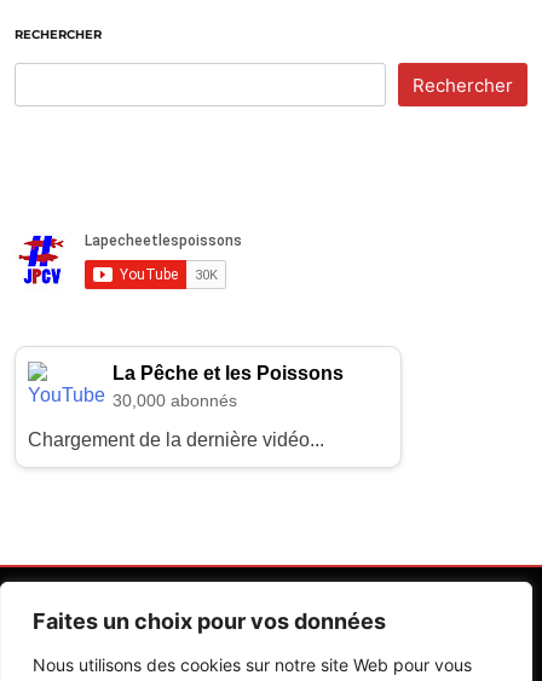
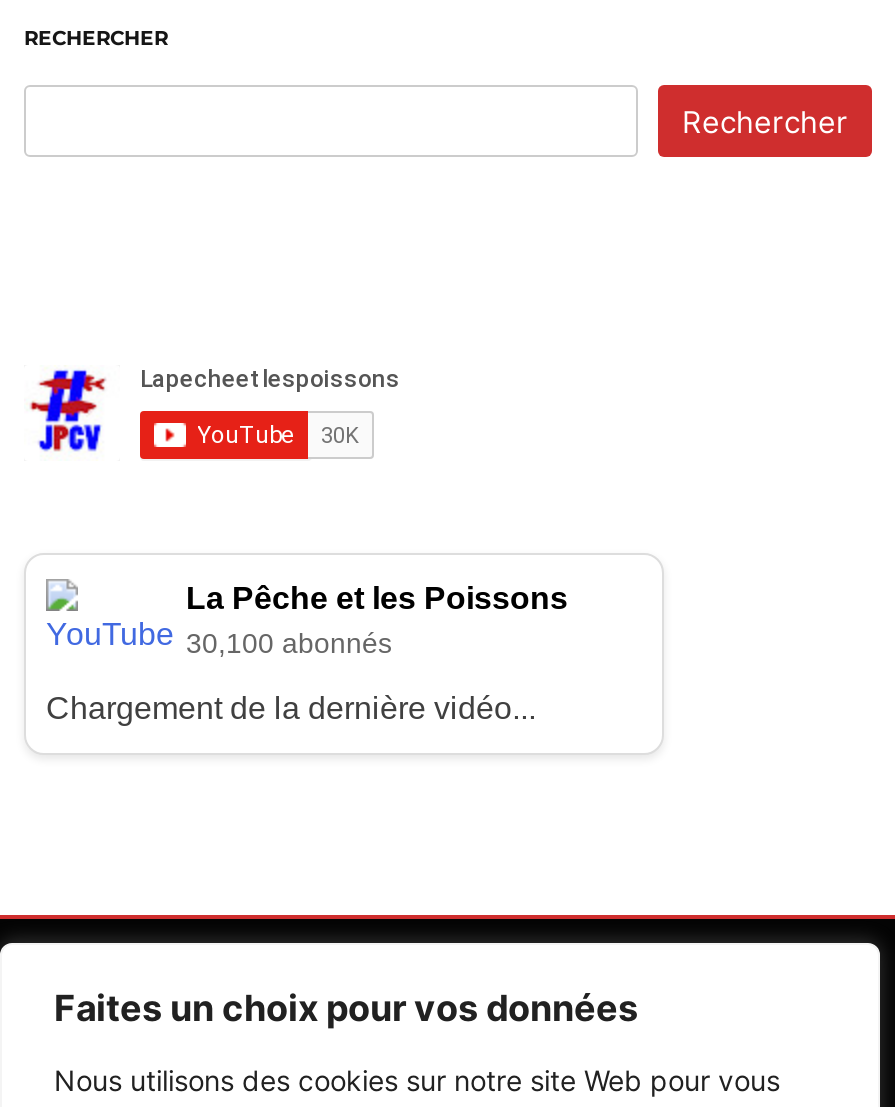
- 30,000 abonnés
+ 30,100 abonnés
